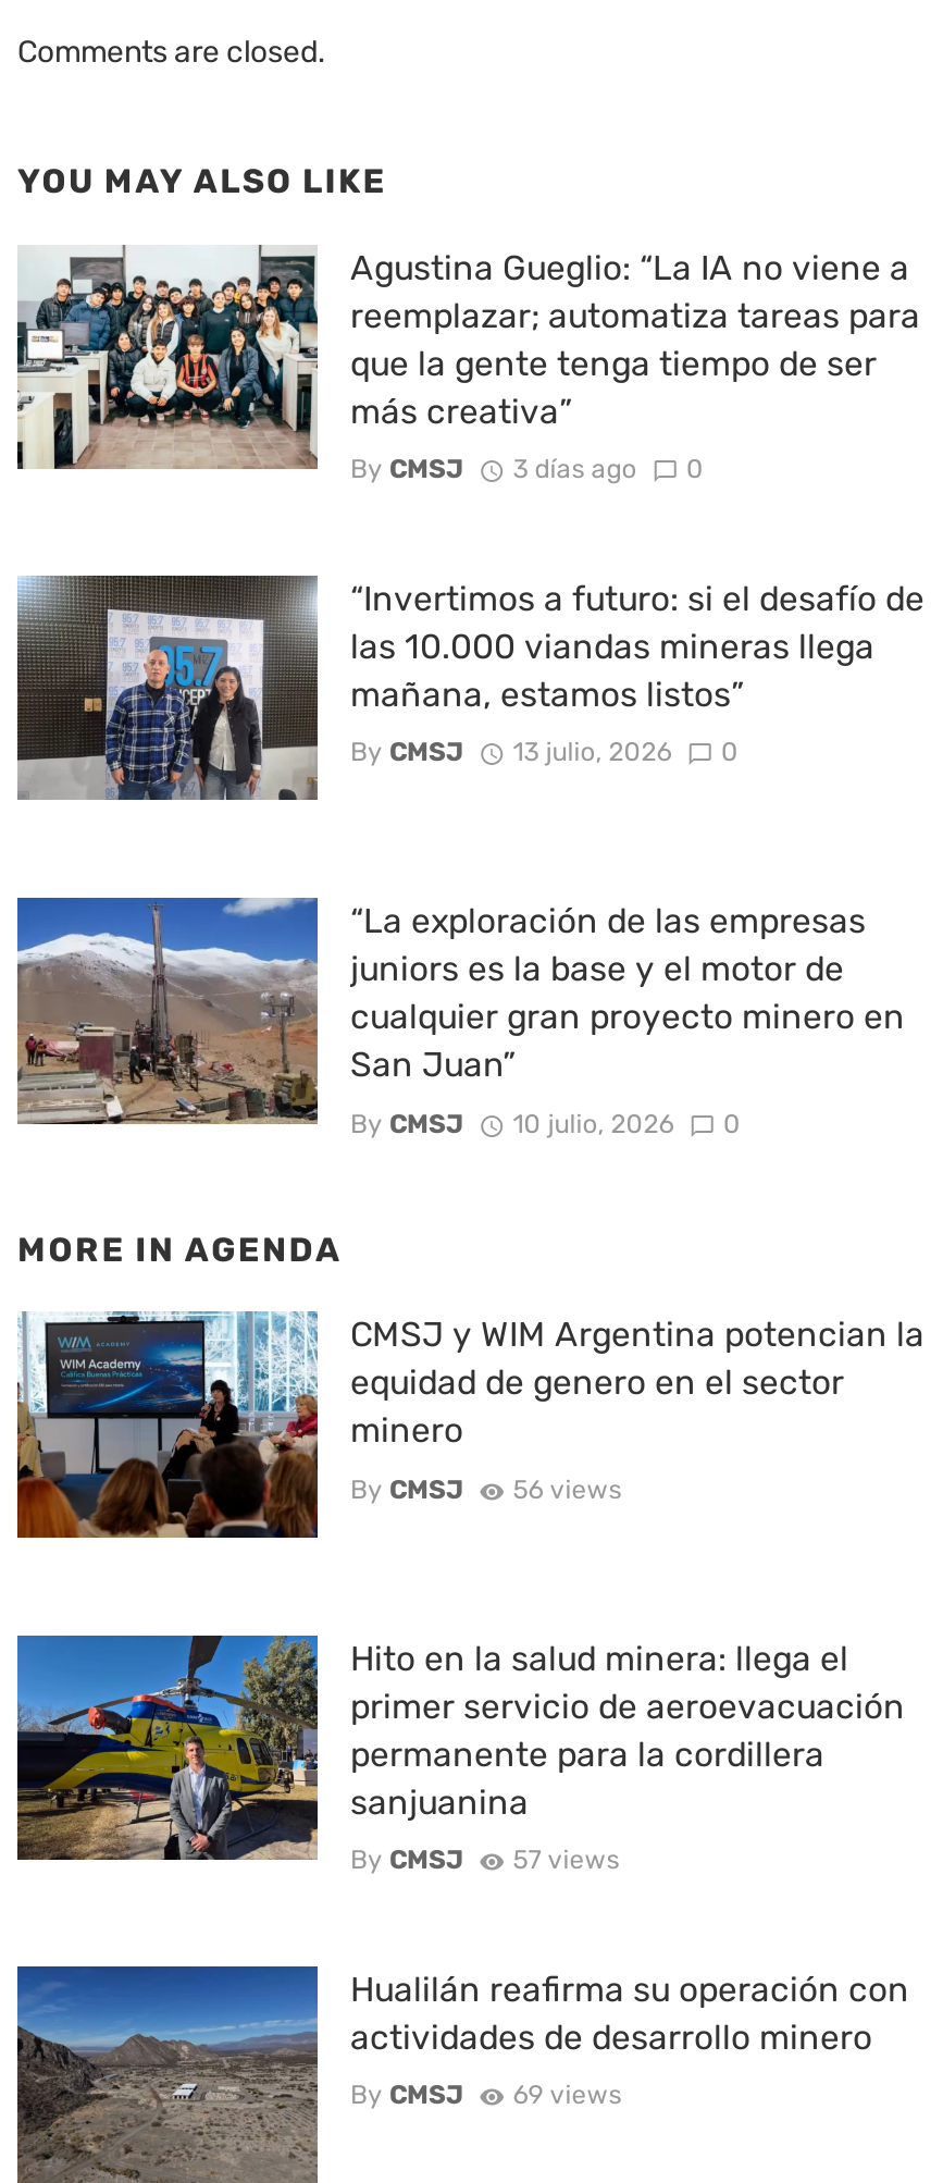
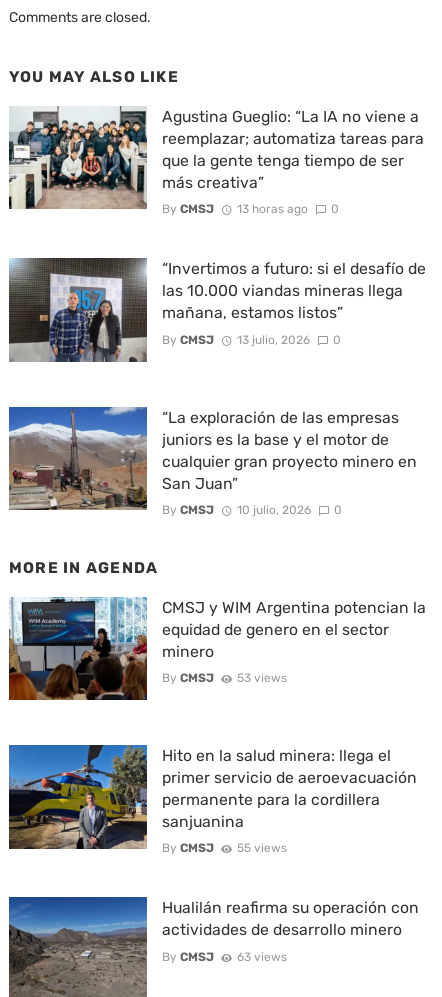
- By CMSJ 3 días ago 0
+ By CMSJ 13 horas ago 0

- By CMSJ 56 views
+ By CMSJ 53 views

- By CMSJ 57 views
+ By CMSJ 55 views

- By CMSJ 69 views
+ By CMSJ 63 views
